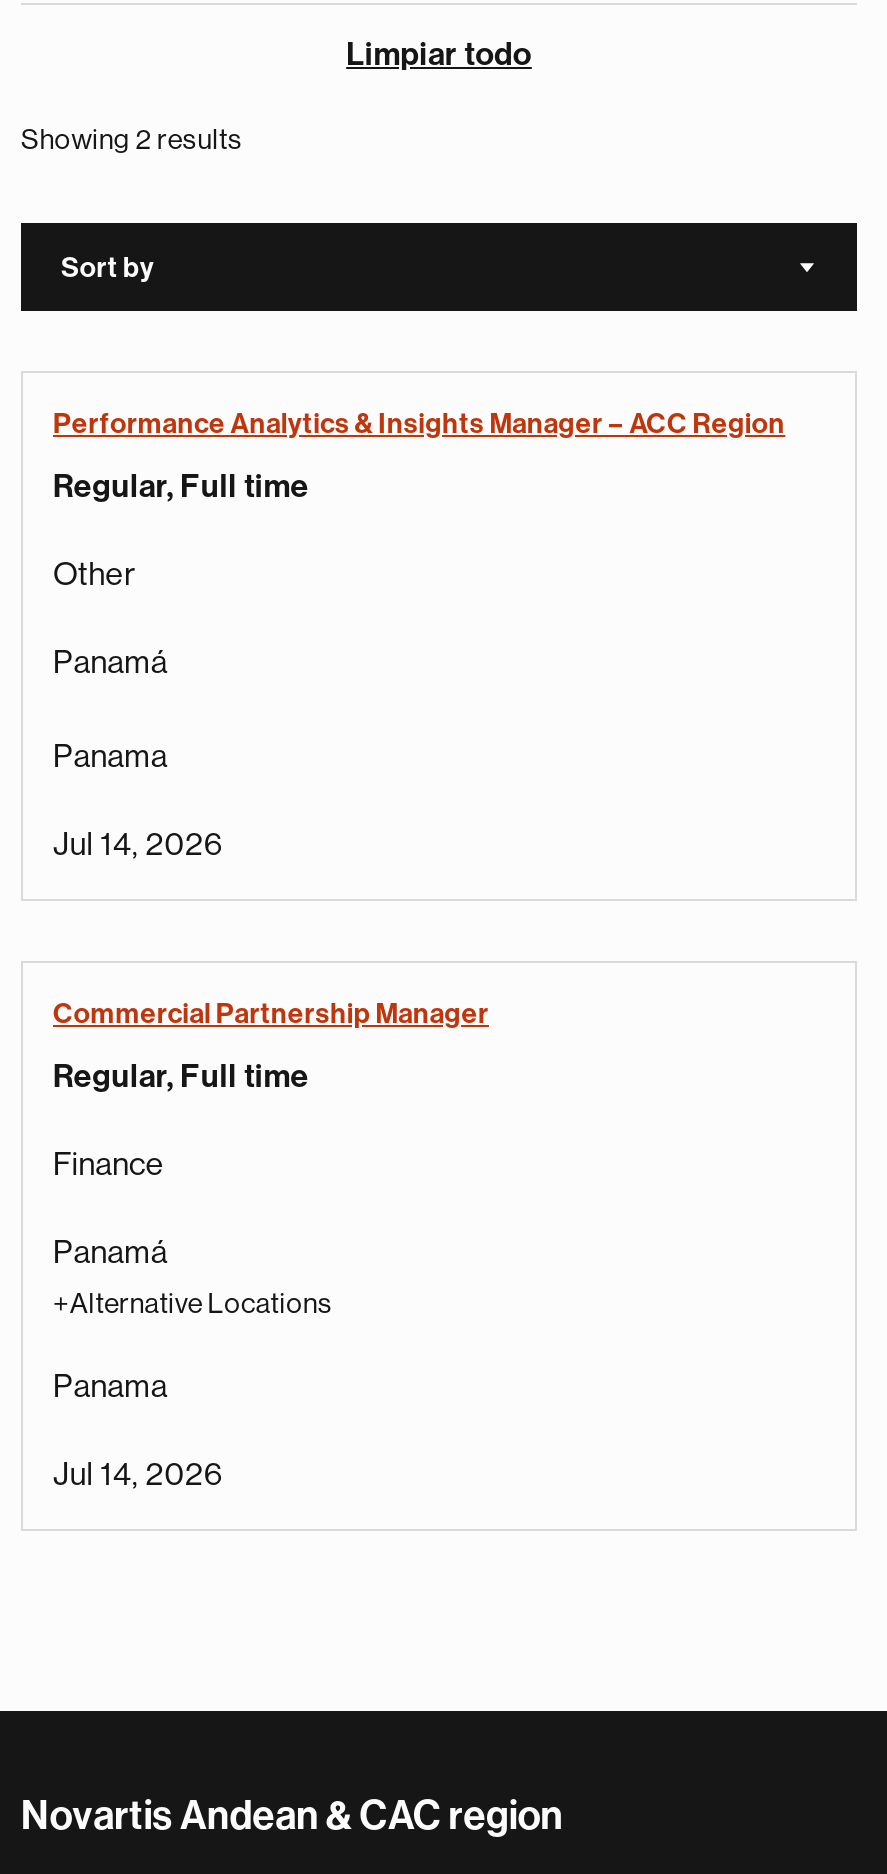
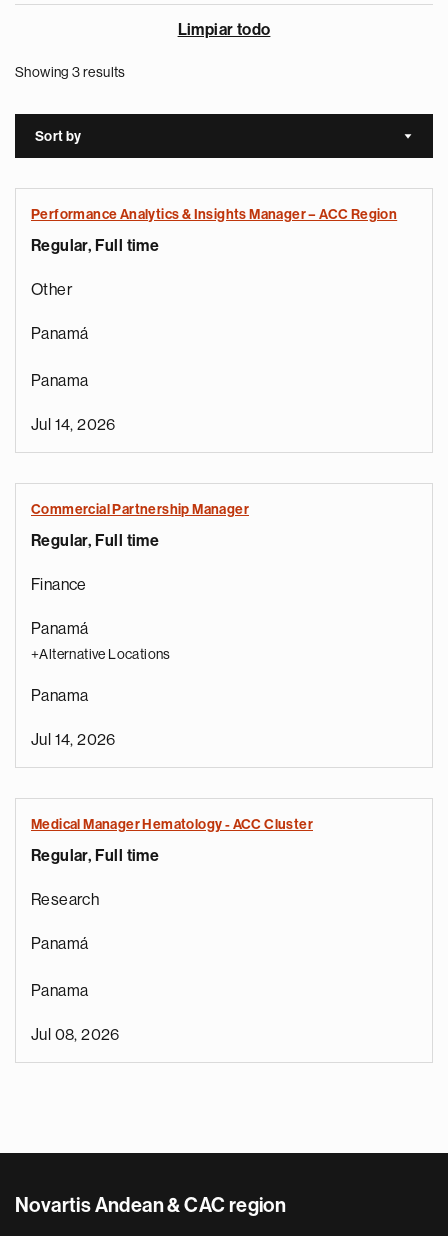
- Showing 2 results
+ Showing 3 results

+ Medical Manager Hematology - ACC Cluster
+ Regular, Full time
+ Research
+ Panamá
+ Panama
+ Jul 08, 2026
